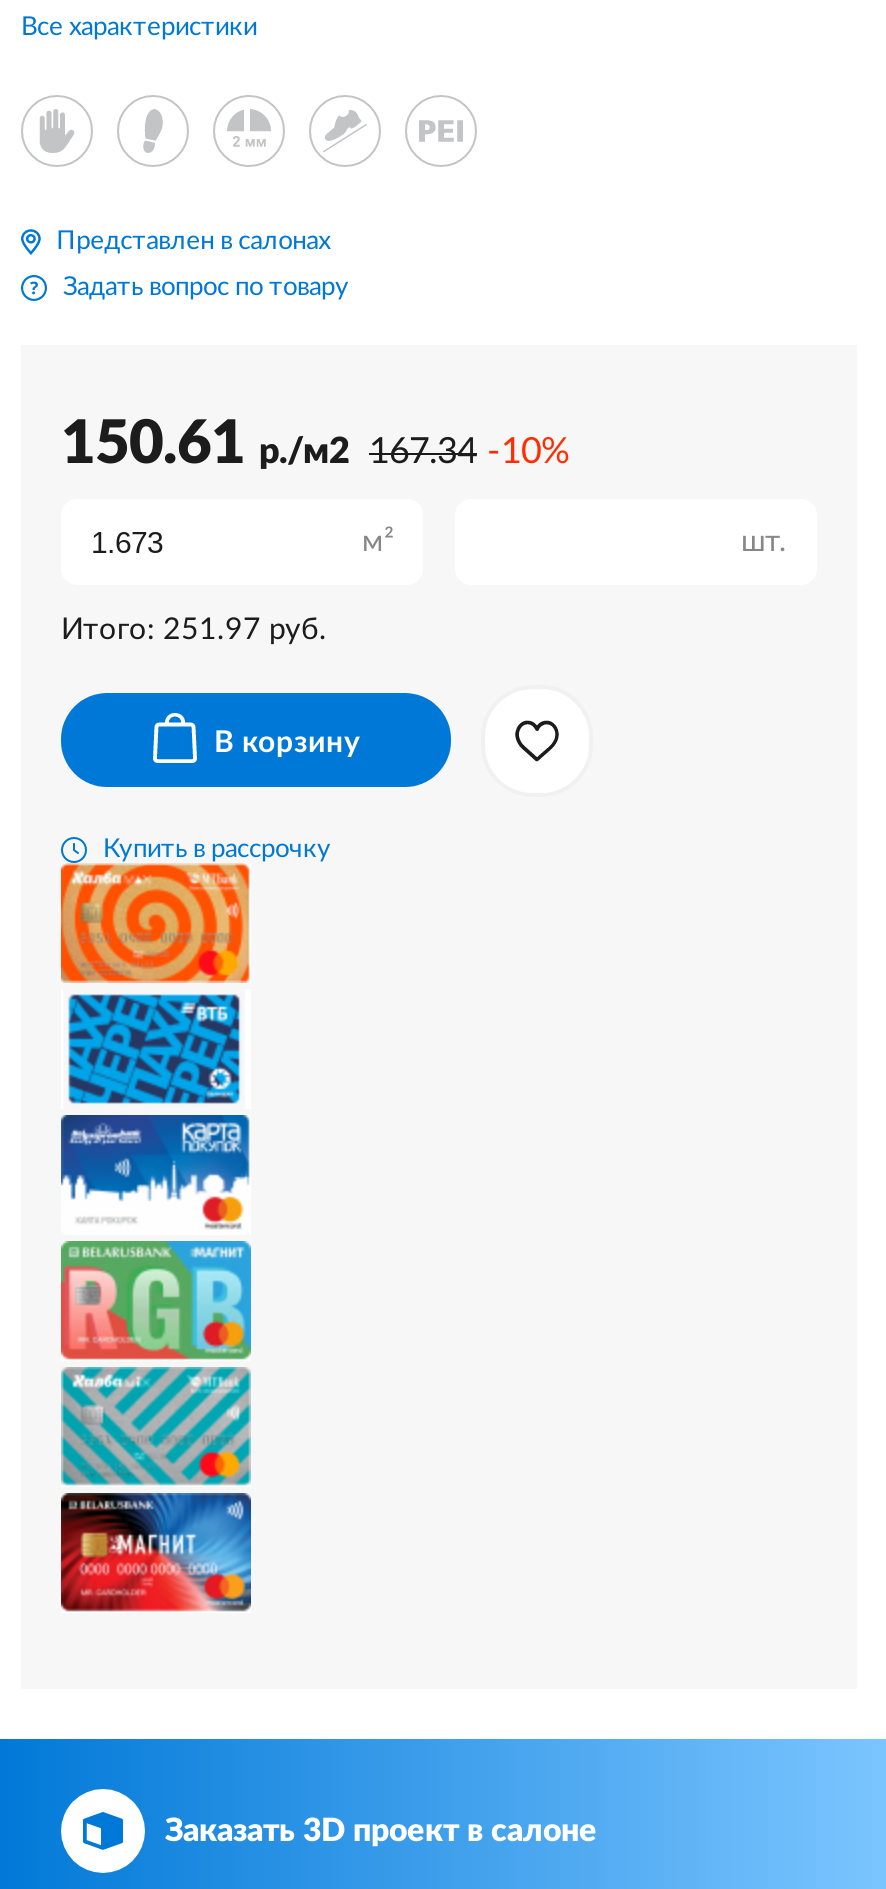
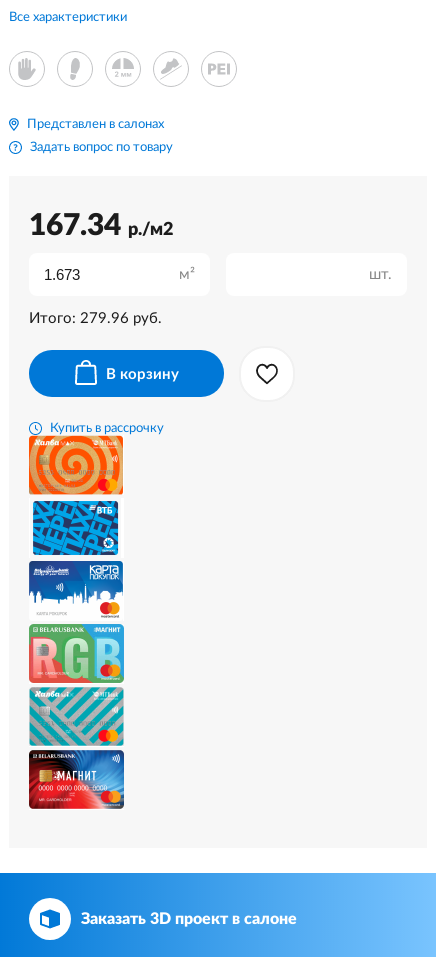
- 150.61 р./м2 167.34 -10%
+ 167.34 р./м2

- Итого: 251.97 руб.
+ Итого: 279.96 руб.
